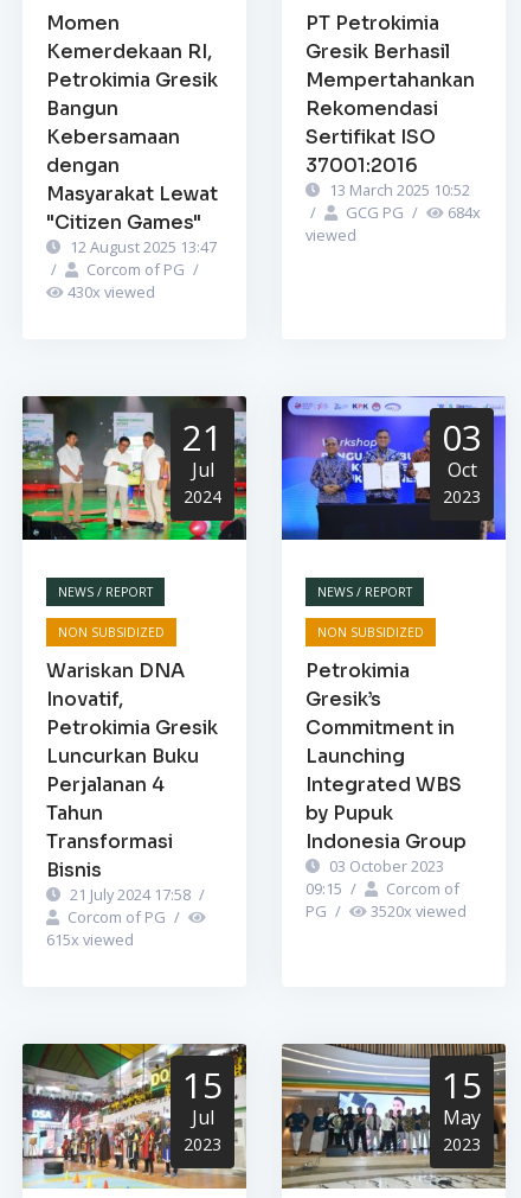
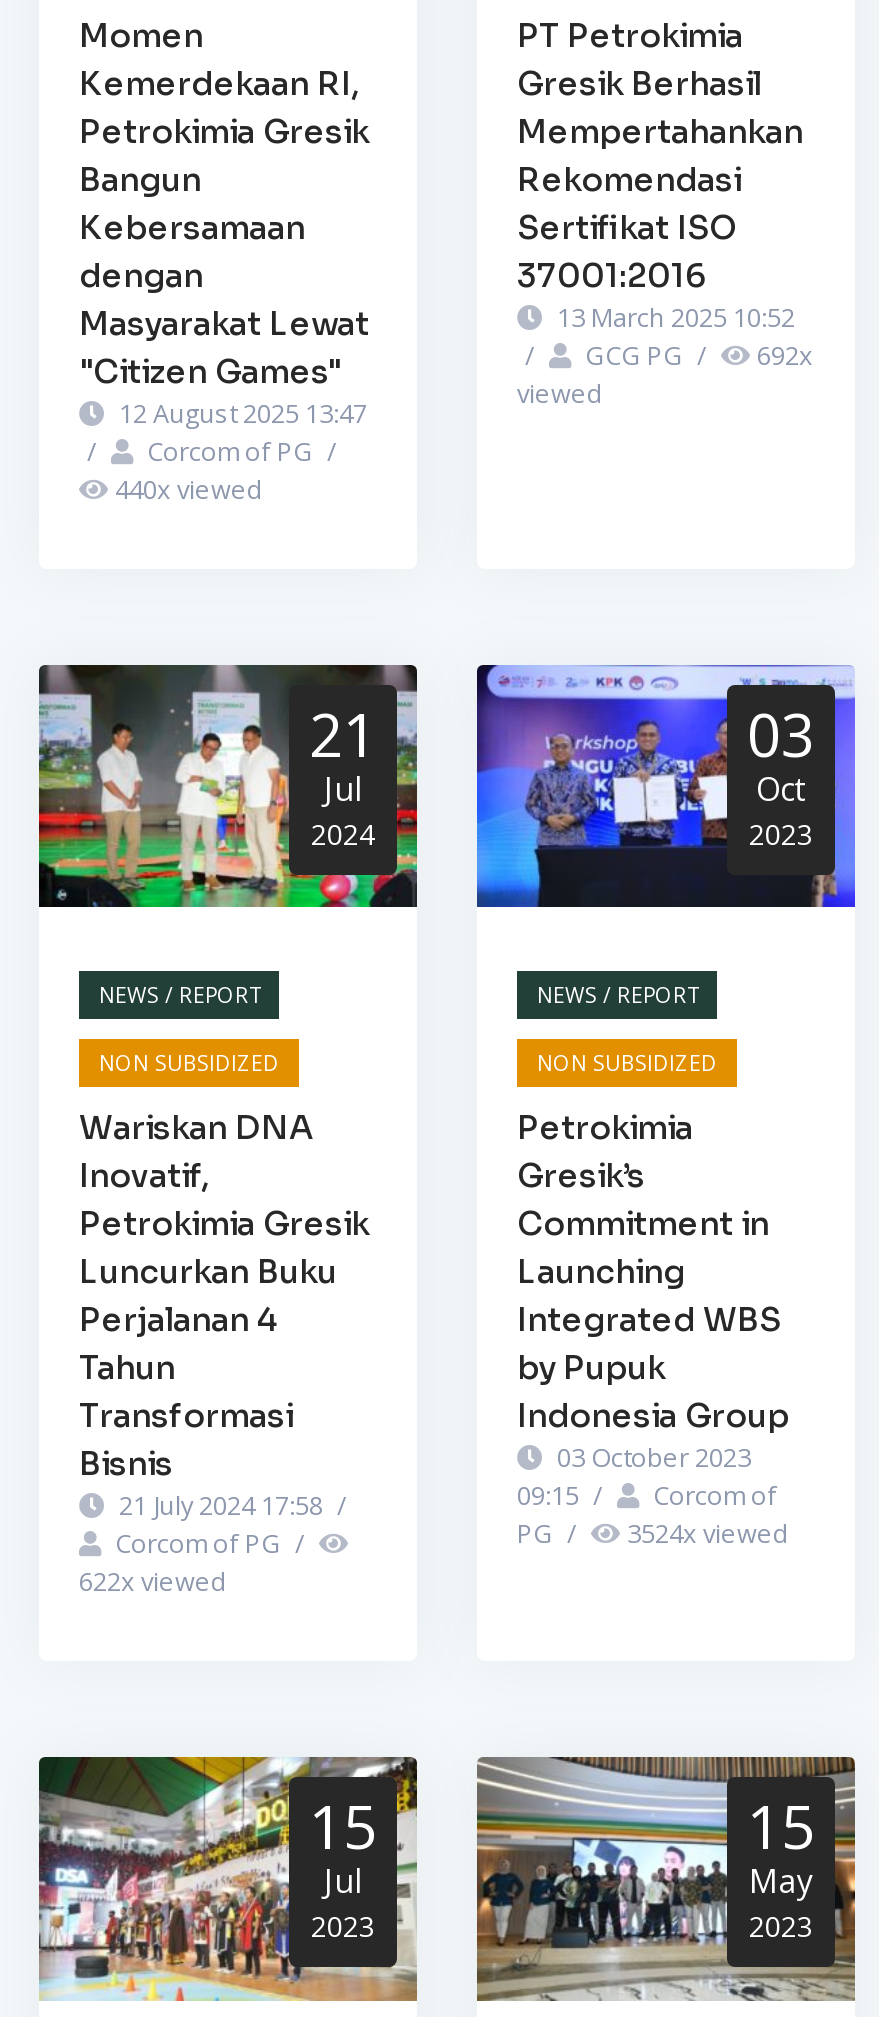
- 684x
+ 692x

- 430x viewed
+ 440x viewed

- PG / 3520x viewed
+ PG / 3524x viewed

- 615x viewed
+ 622x viewed
